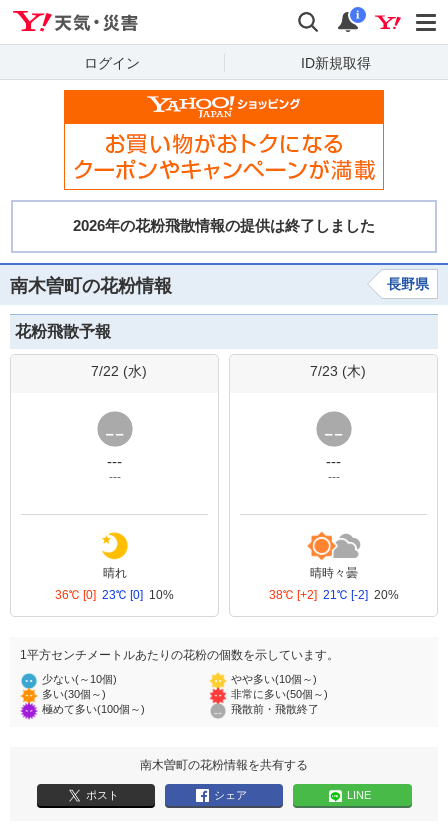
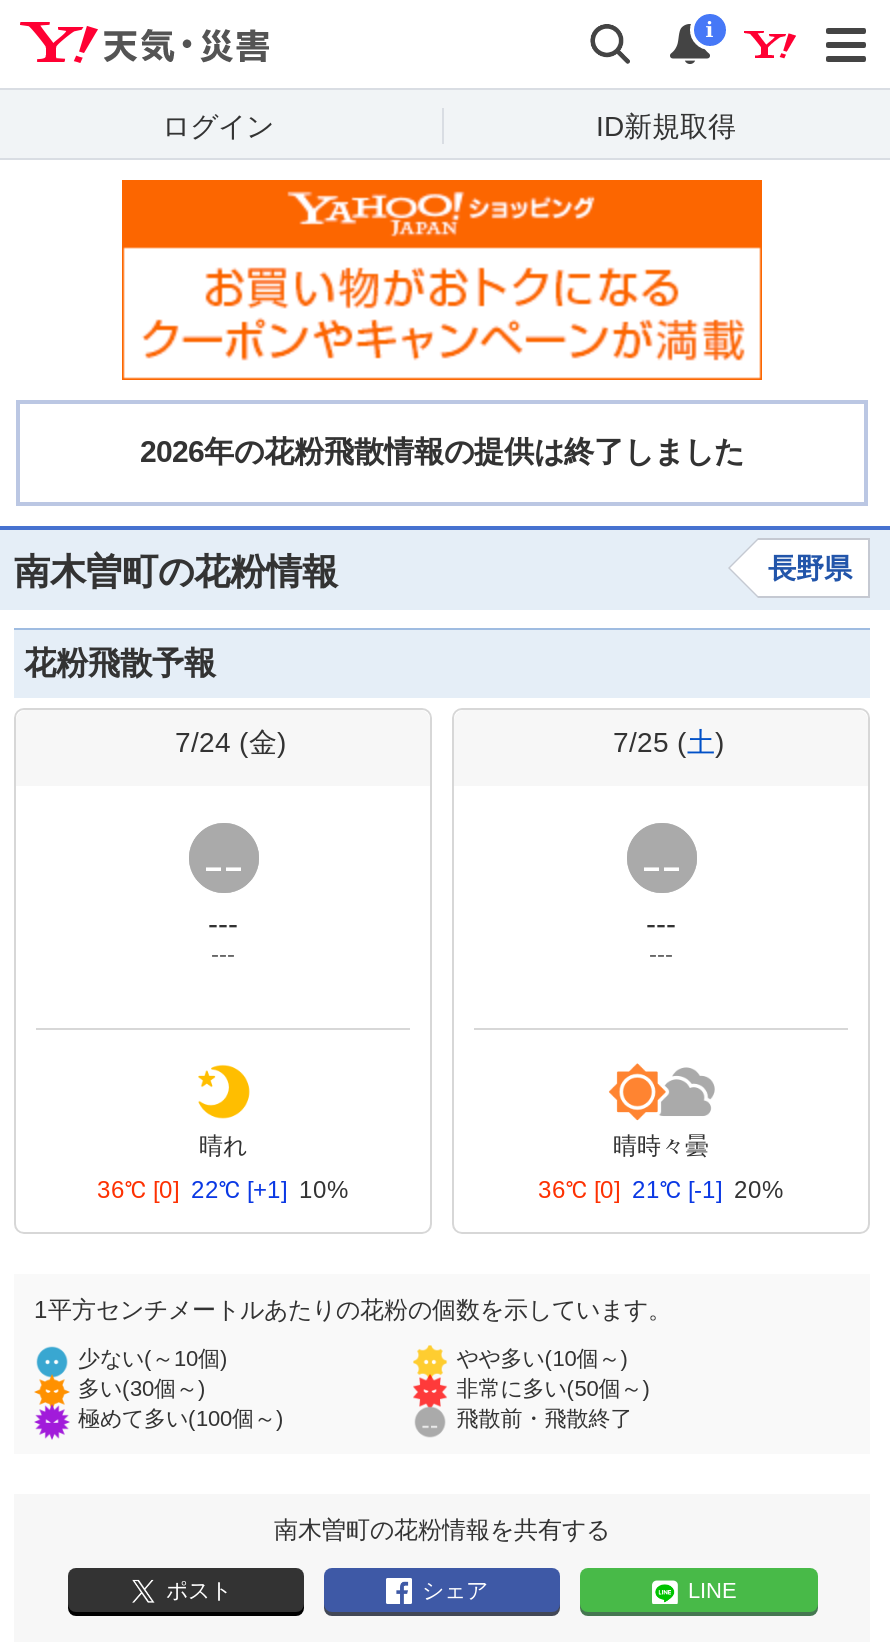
- 7/22 (水)
+ 7/24 (金)

- 7/23 (木)
+ 7/25 (土)

- 36℃ [0] 23℃ [0] 10%
+ 36℃ [0] 22℃ [+1] 10%

- 38℃ [+2] 21℃ [-2] 20%
+ 36℃ [0] 21℃ [-1] 20%
